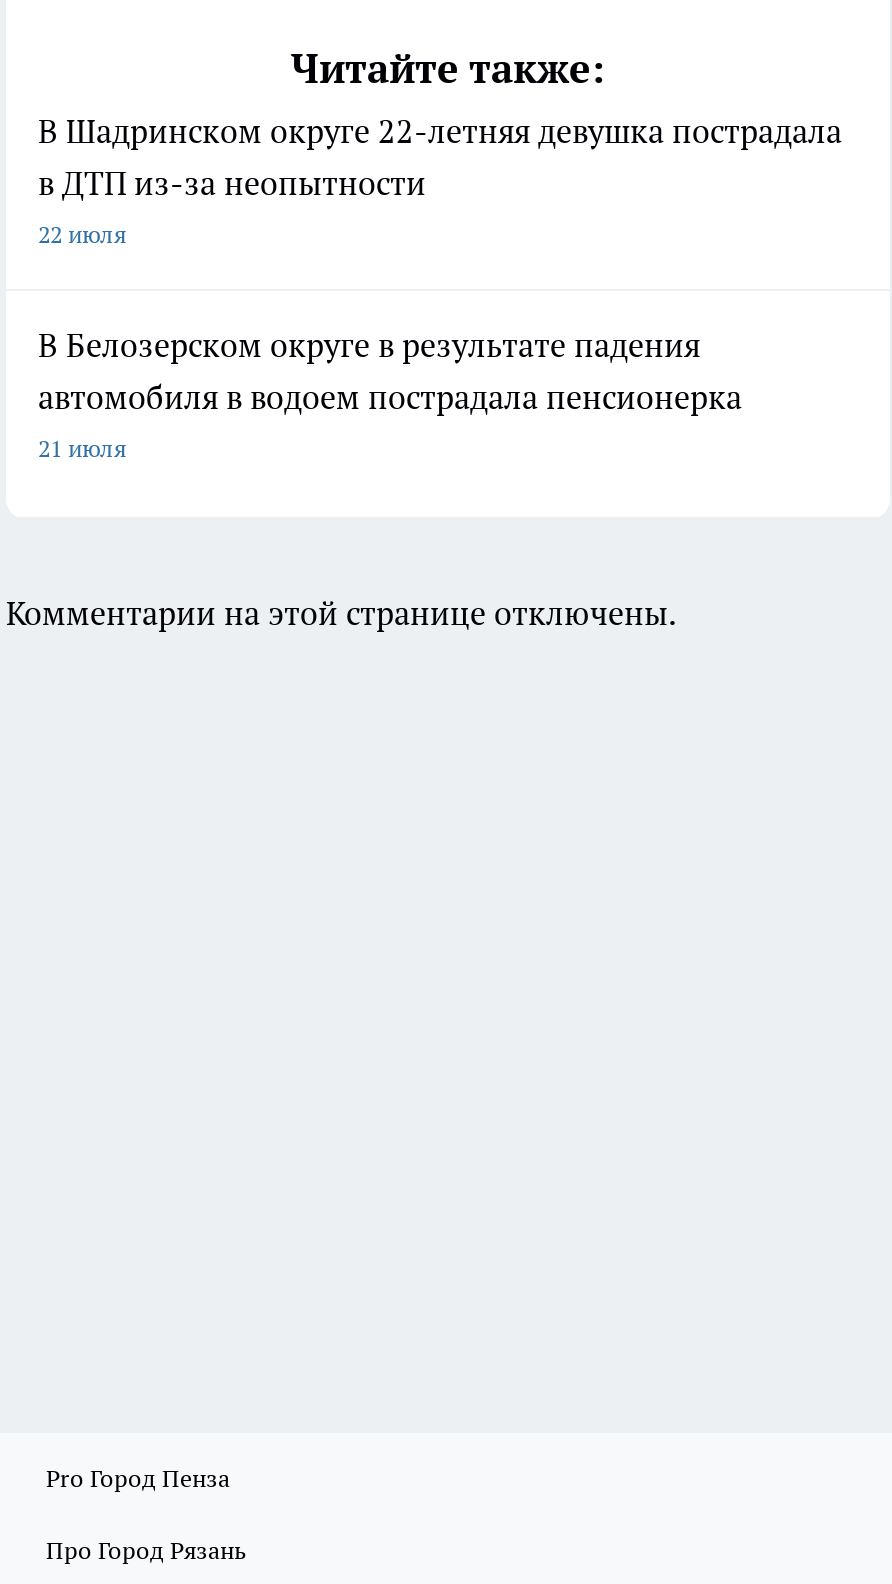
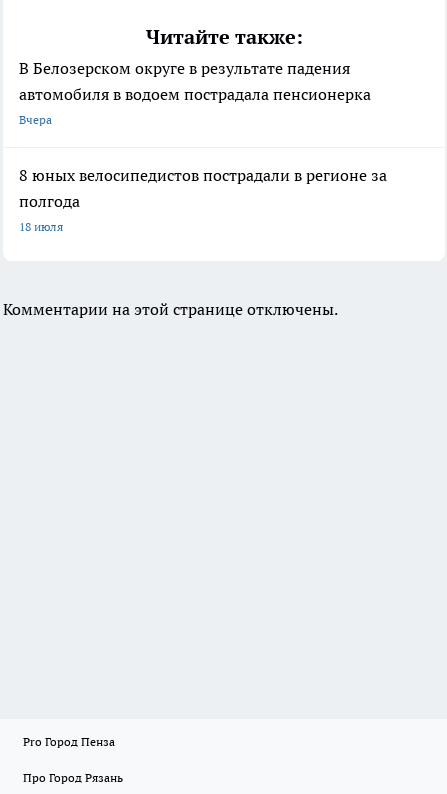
- В Шадринском округе 22-летняя девушка пострадала
- в ДТП из-за неопытности
- 22 июля

moved up: В Белозерском округе в результате падения | автомобиля в водоем пострадала пенсионерка

- 21 июля
+ Вчера
+ 8 юных велосипедистов пострадали в регионе за
+ полгода
+ 18 июля
